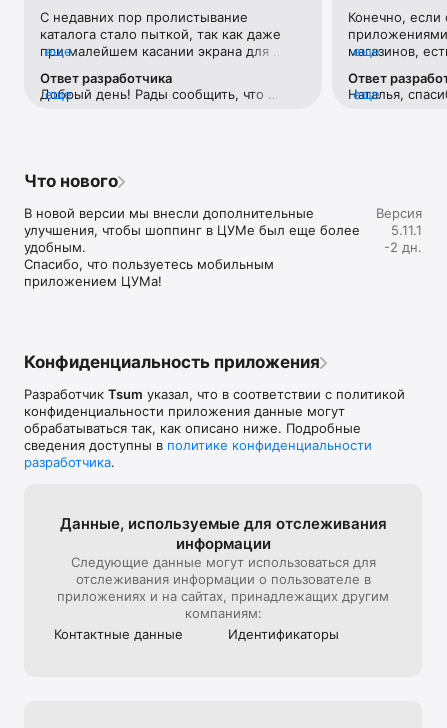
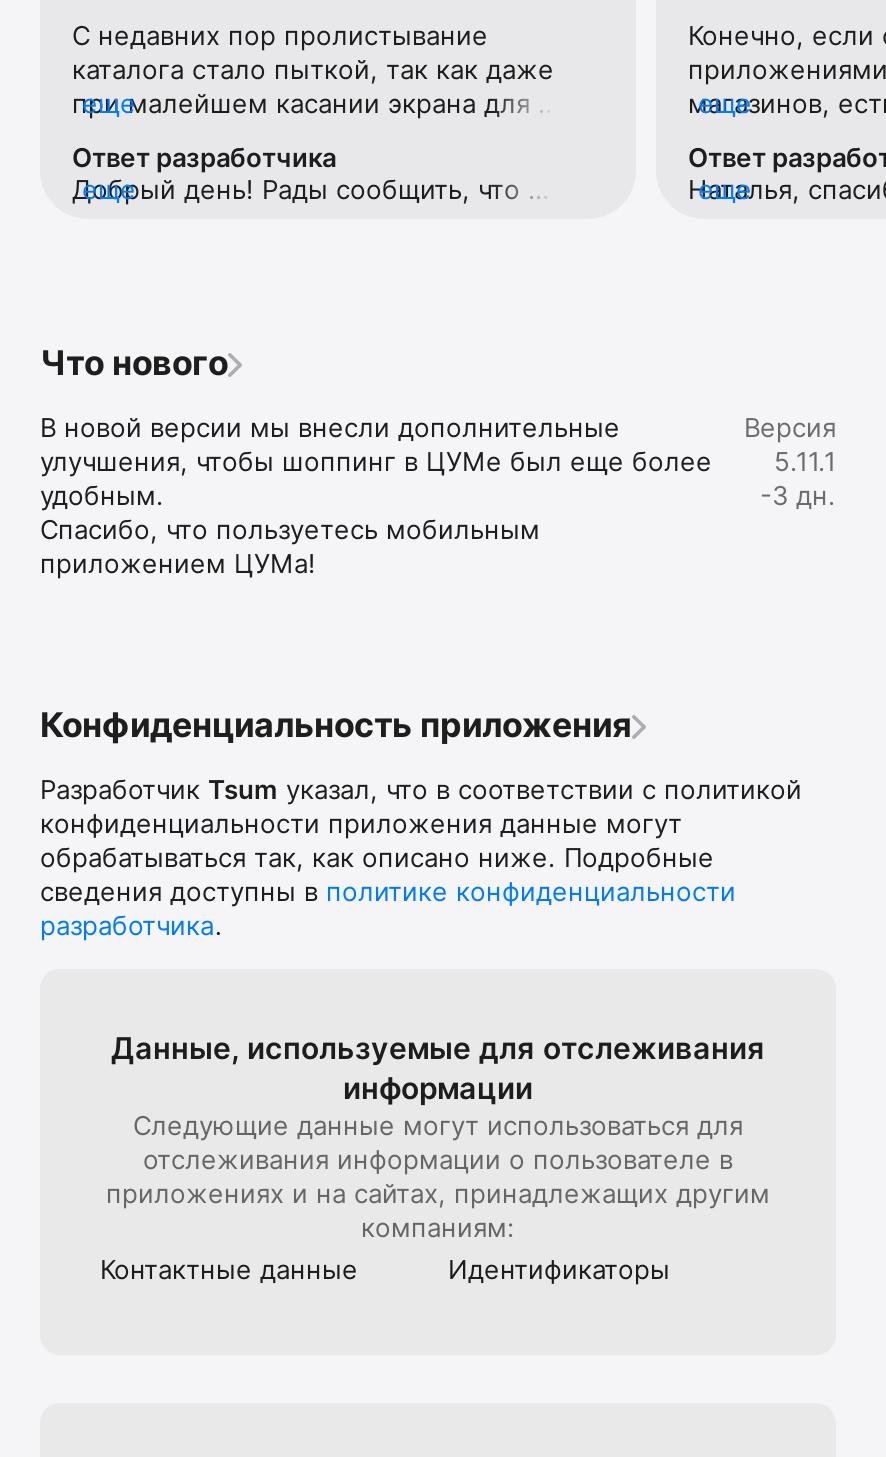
- -2 дн.
+ -3 дн.
